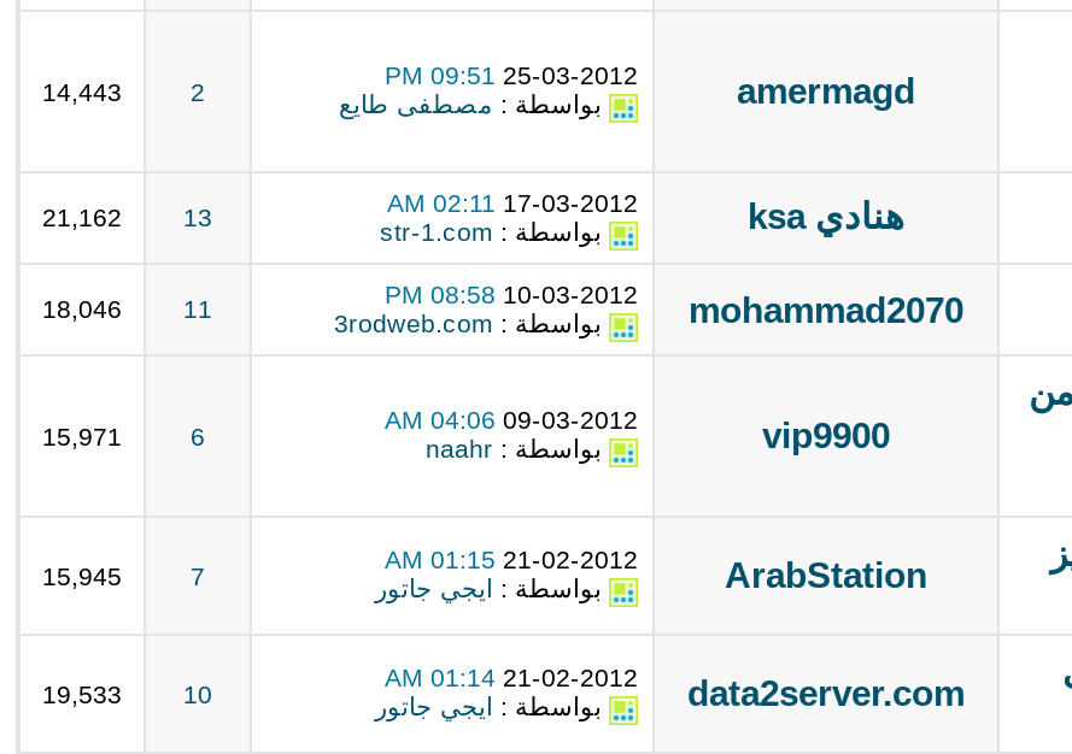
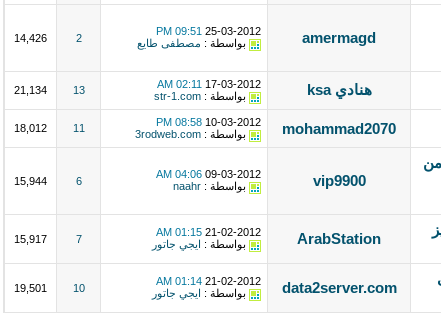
- 14,443
+ 14,426

- 21,162
+ 21,134

- 18,046
+ 18,012

- 15,971
+ 15,944

- 15,945
+ 15,917

- 19,533
+ 19,501
